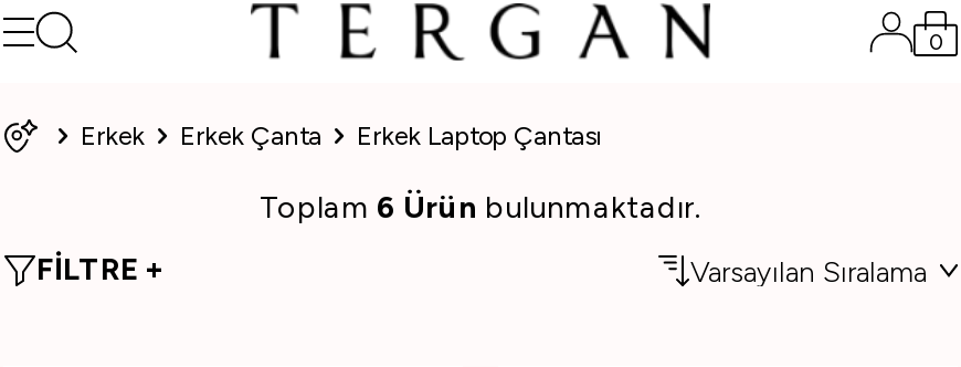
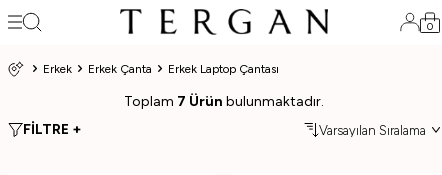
- Toplam 6 Ürün bulunmaktadır.
+ Toplam 7 Ürün bulunmaktadır.
